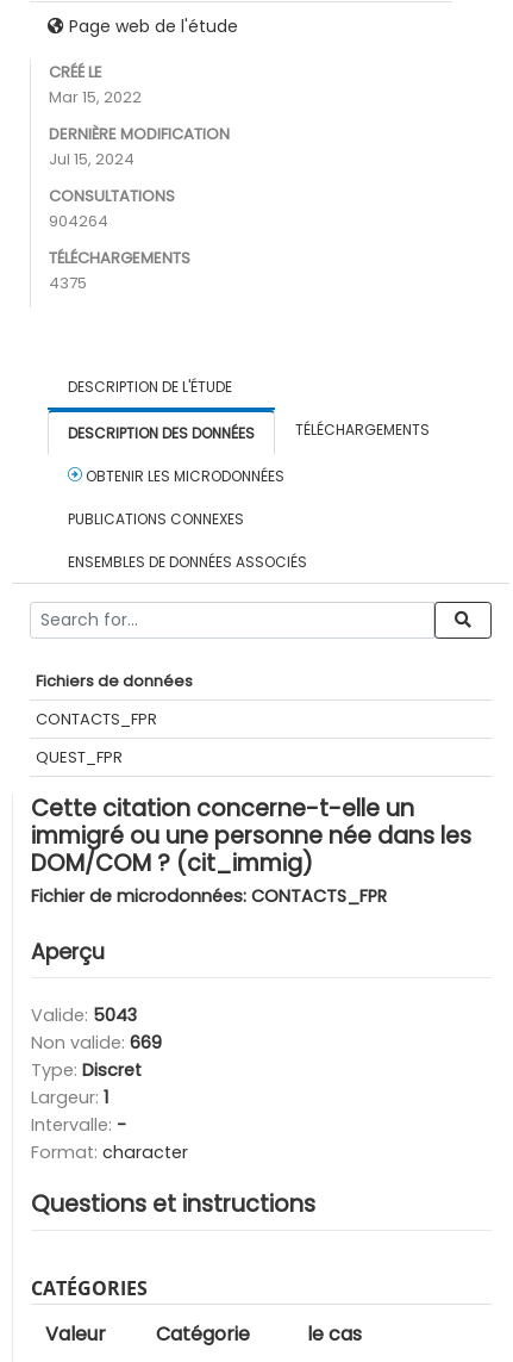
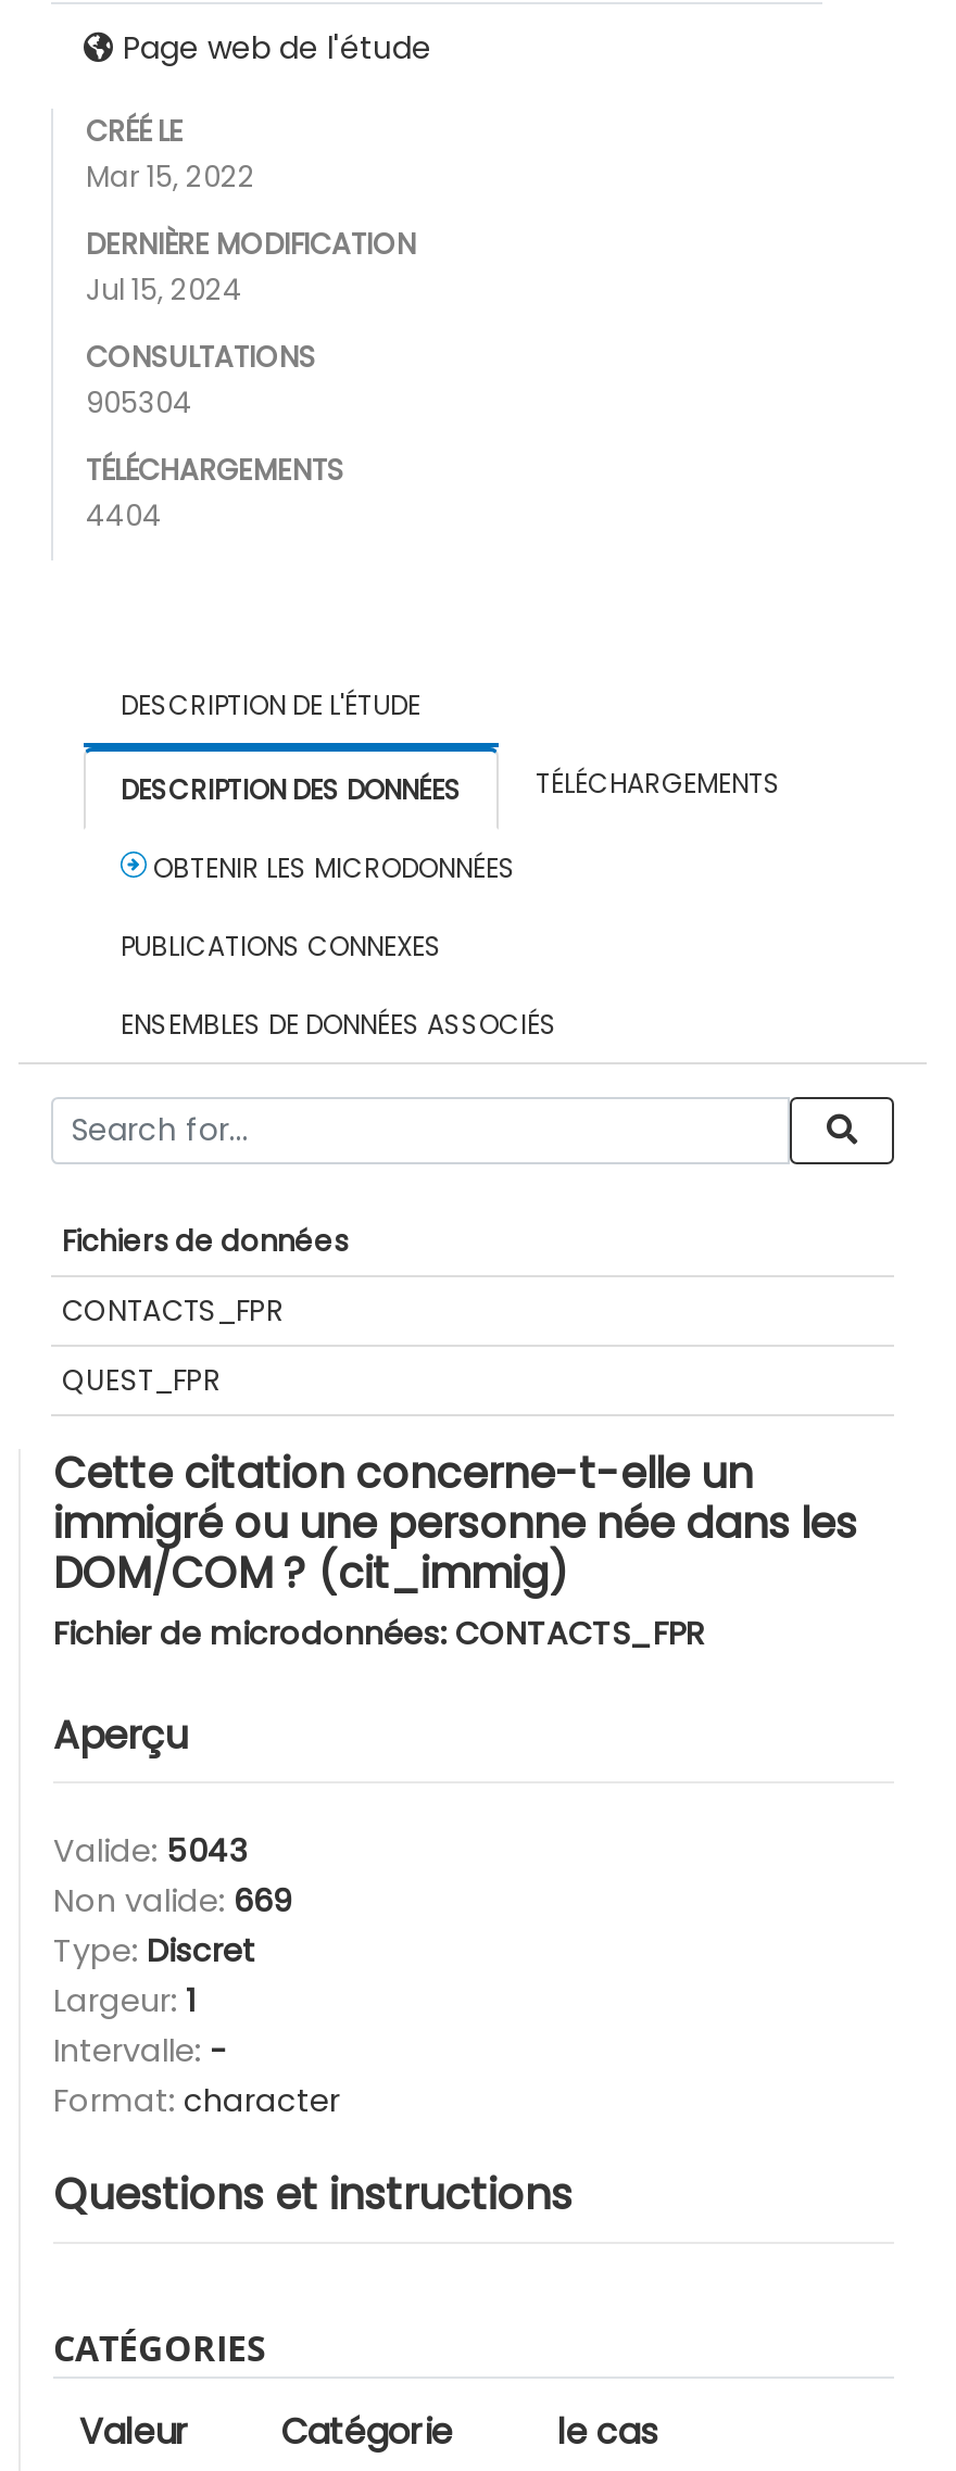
- 904264
+ 905304

- 4375
+ 4404
